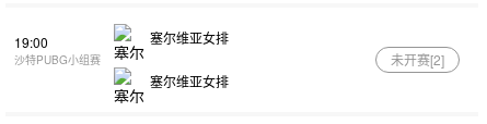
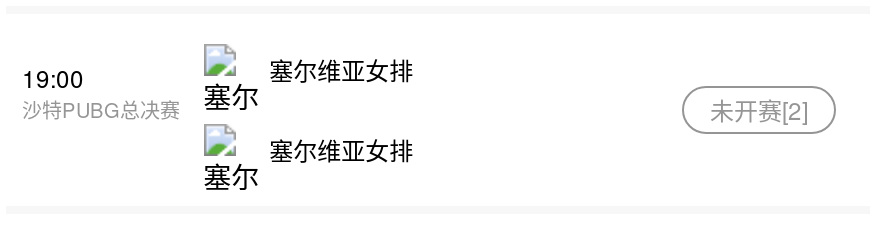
- 沙特PUBG小组赛
+ 沙特PUBG总决赛
